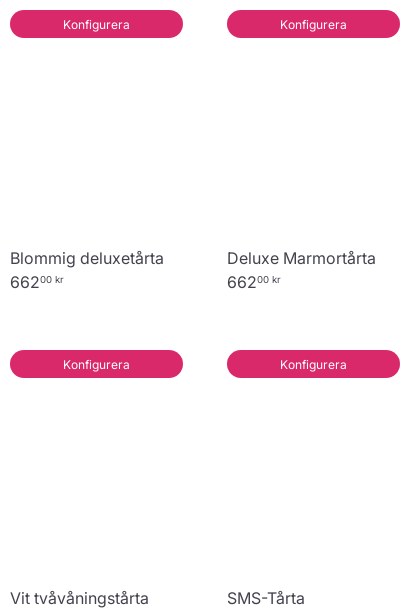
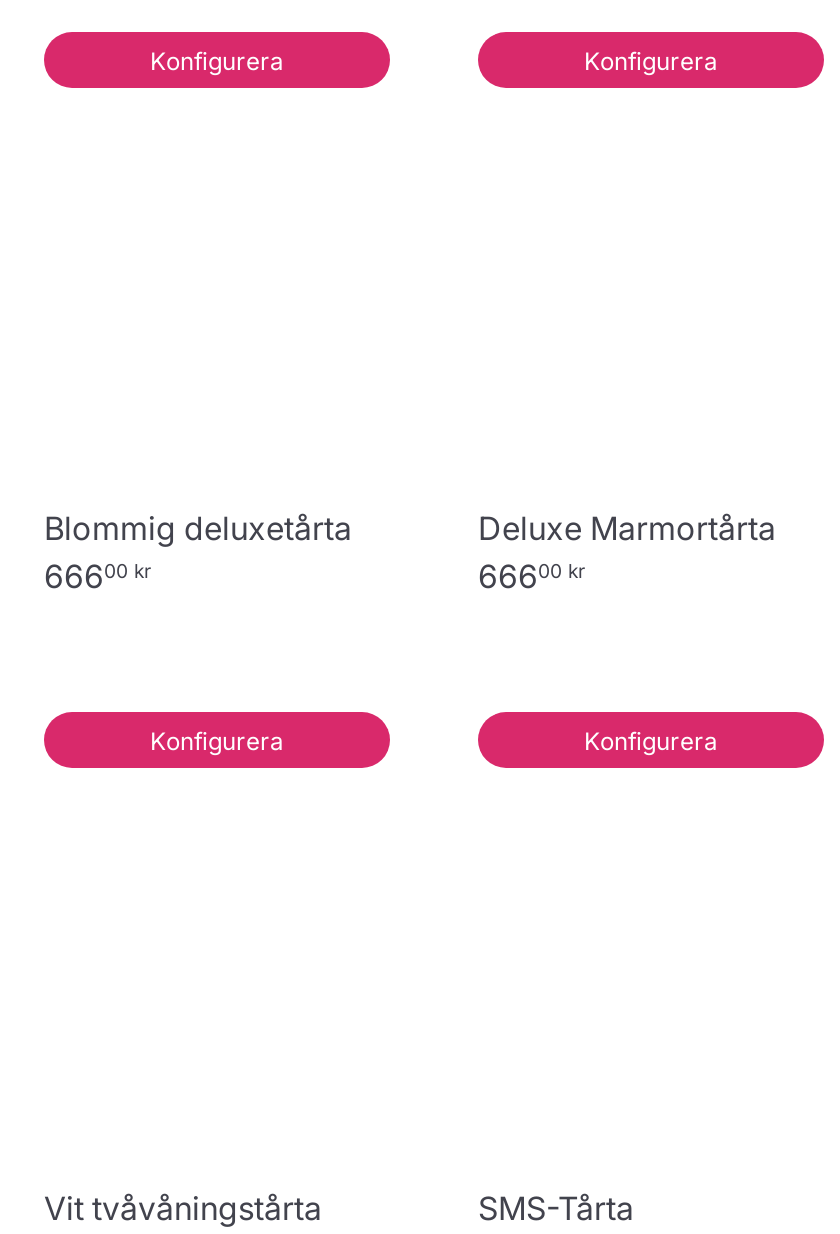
- 66200 kr
+ 66600 kr

- 66200 kr
+ 66600 kr
